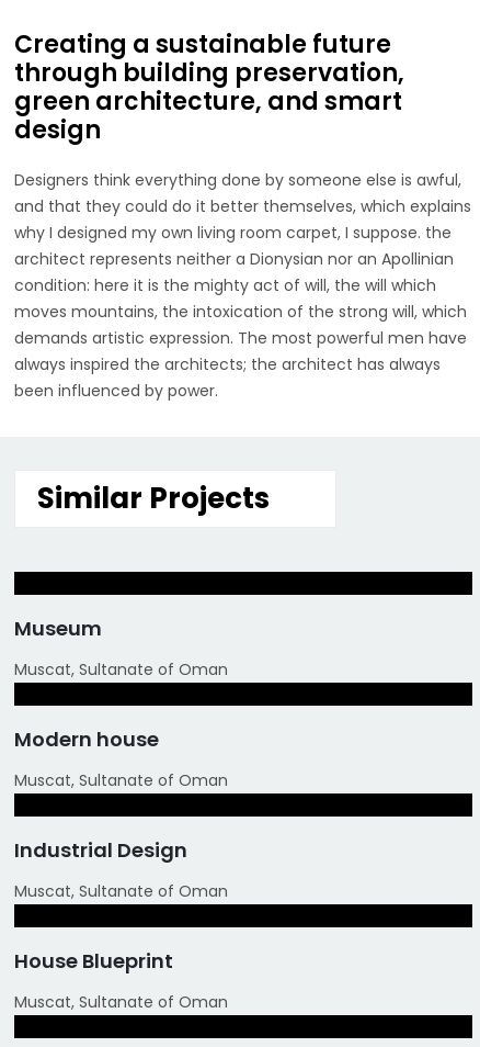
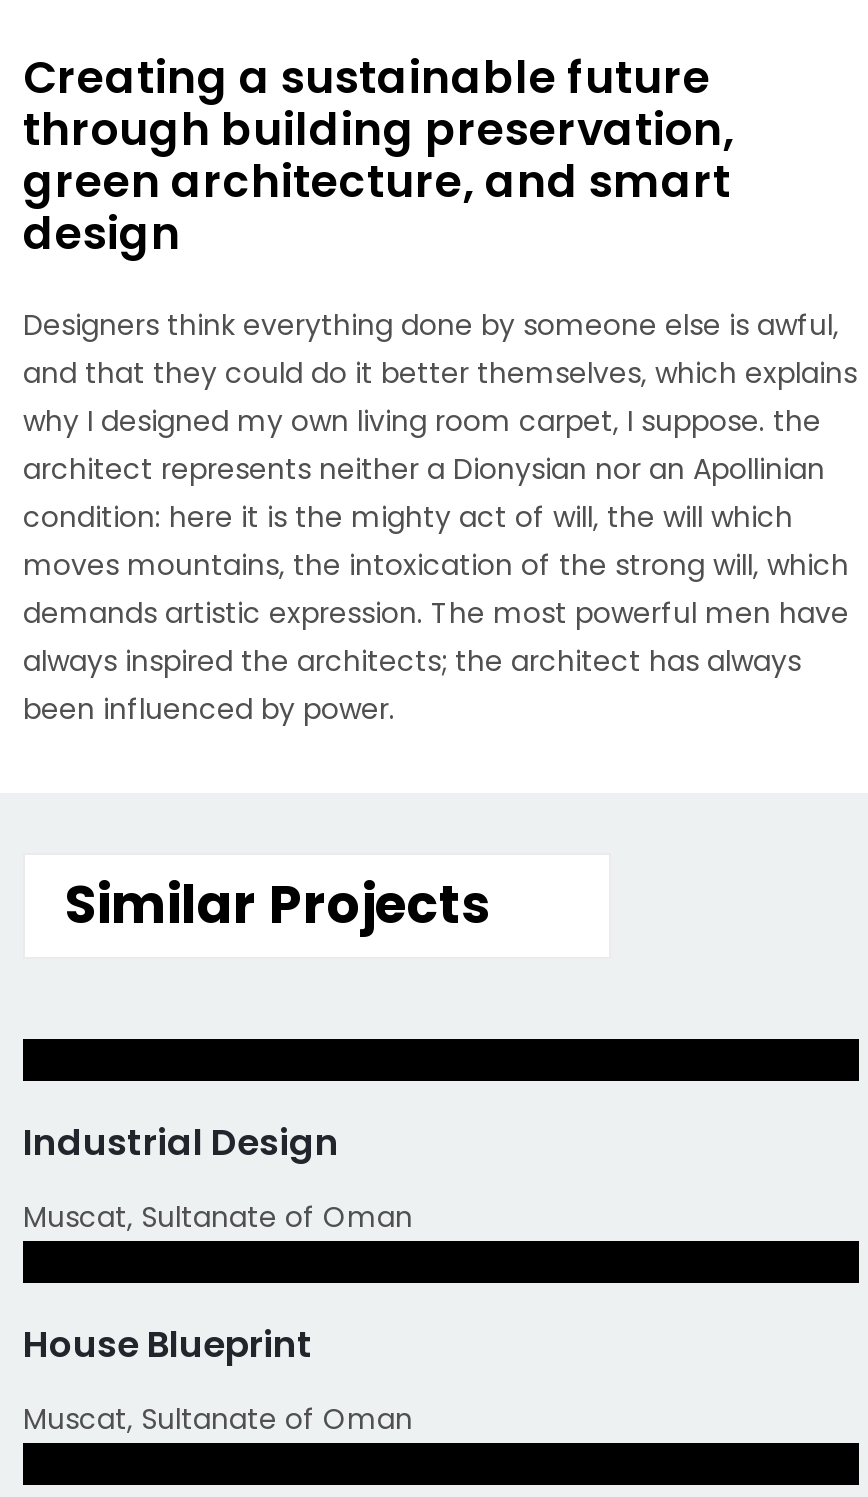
- Museum
- Muscat, Sultanate of Oman
- Modern house
- Muscat, Sultanate of Oman
